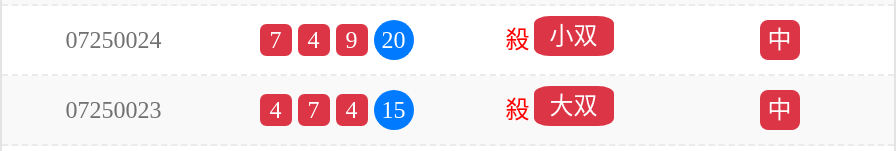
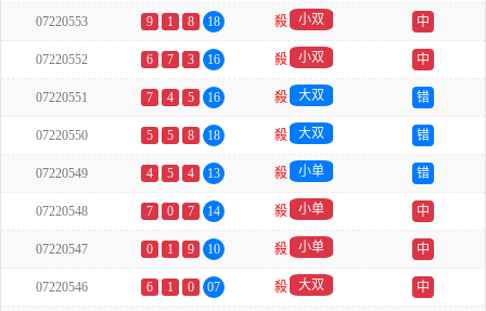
- 07250024
- 7
- 4
+ 07220553

- 20
+ 1
+ 8
+ 18

- 07250023
- 4
+ 07220552
+ 6
+ 7
+ 3
+ 16
+ 殺
+ 小双
+ 中
+ 07220551

- 15
+ 5
+ 16
+ 殺
+ 大双
+ 错
+ 07220550
+ 5
+ 5
+ 8
+ 18
+ 殺
+ 大双
+ 错
+ 07220549
+ 4
+ 5
+ 4
+ 13
+ 殺
+ 小单
+ 错
+ 07220548
+ 7
+ 0
+ 7
+ 14
+ 殺
+ 小单
+ 中
+ 07220547
+ 0
+ 1
+ 9
+ 10
+ 殺
+ 小单
+ 中
+ 07220546
+ 6
+ 1
+ 0
+ 07
